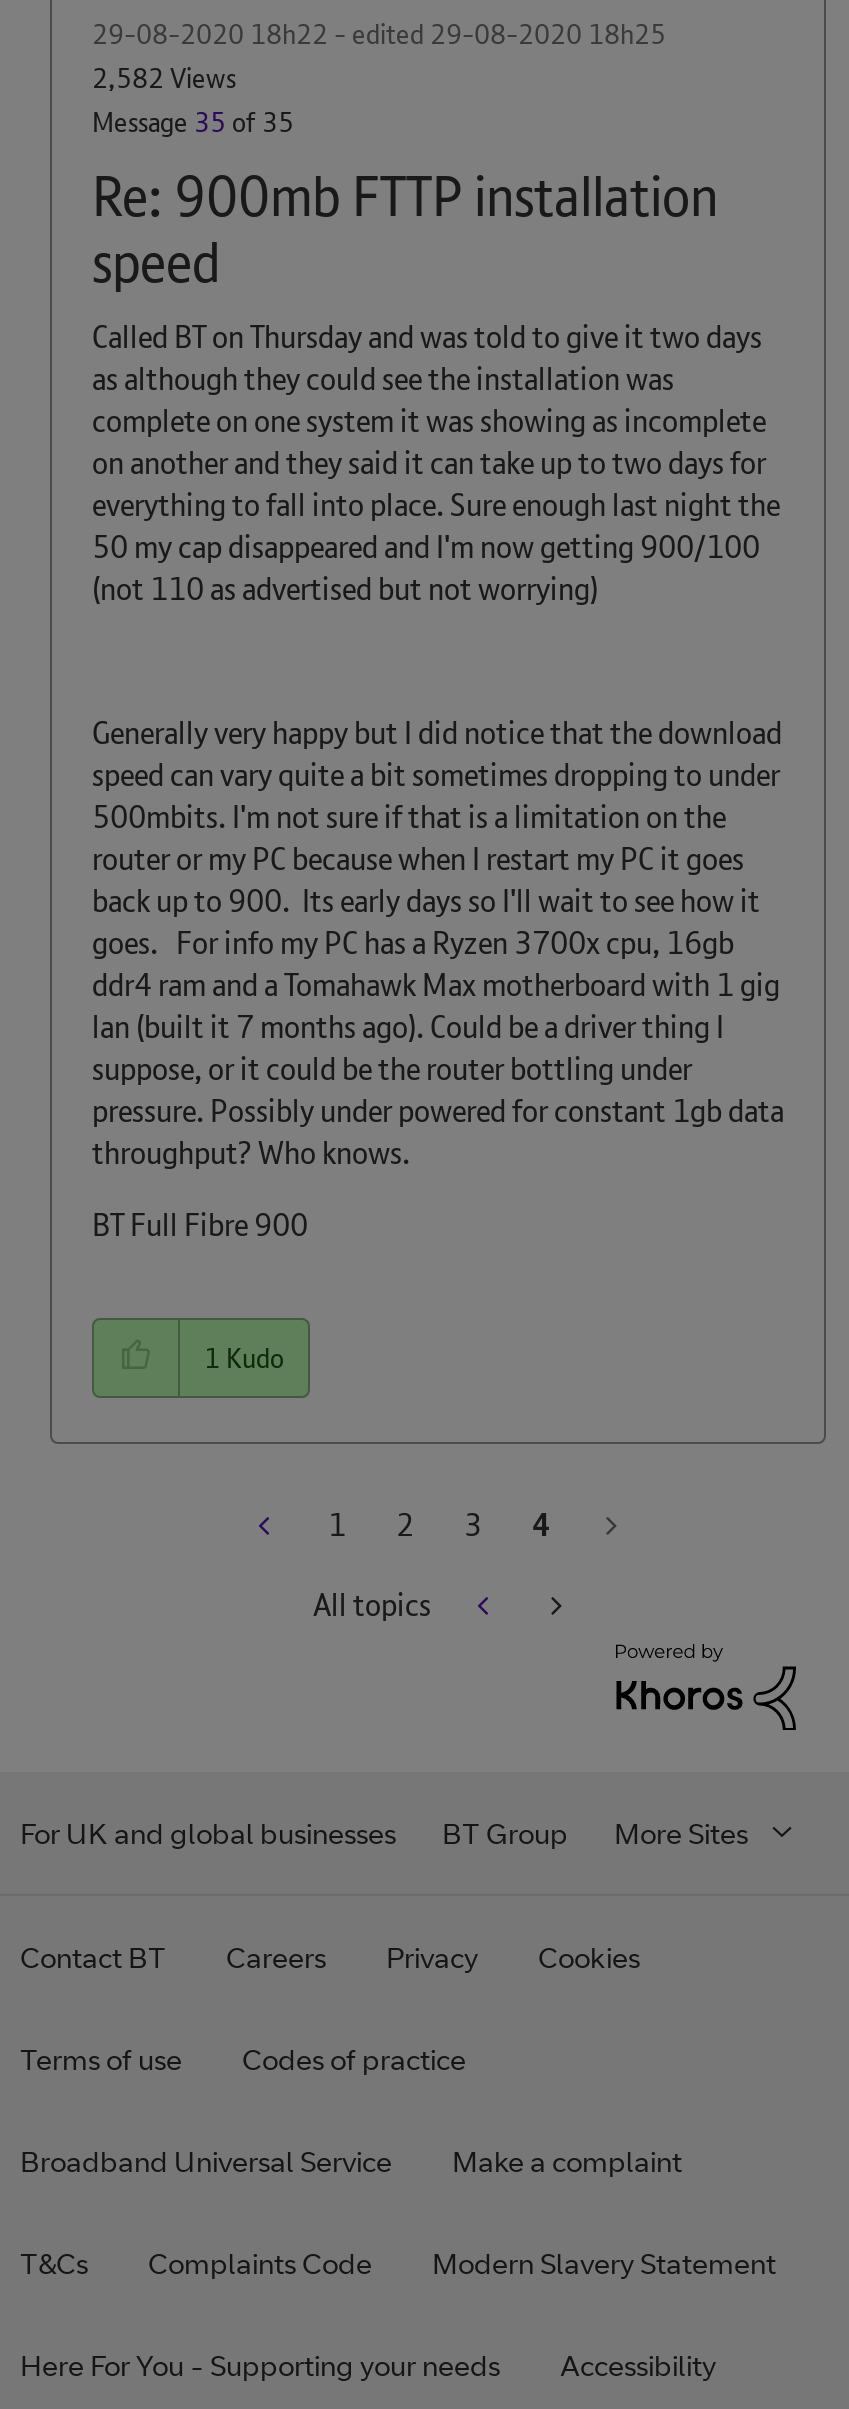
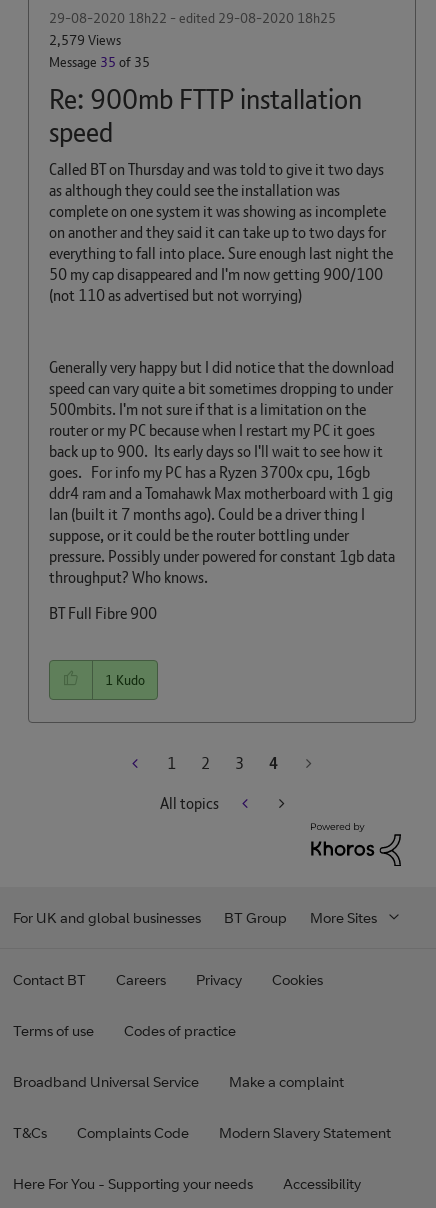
- 2,582 Views
+ 2,579 Views
